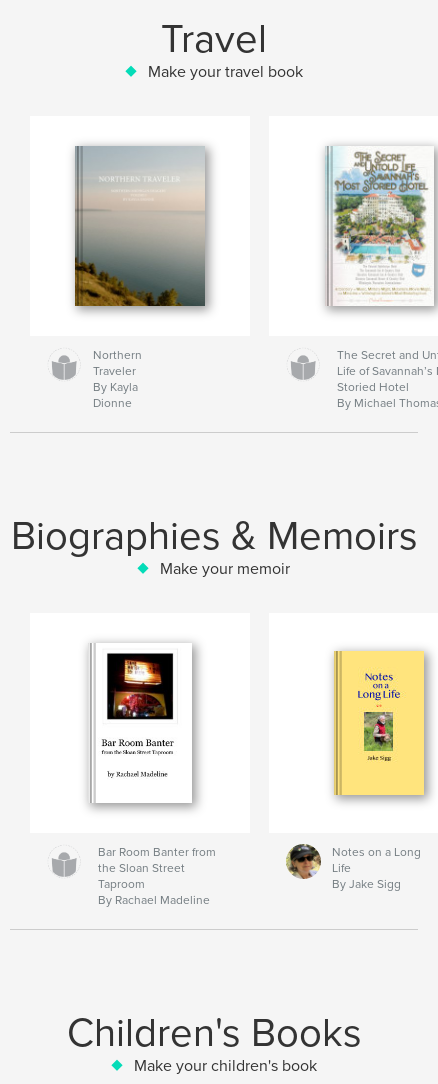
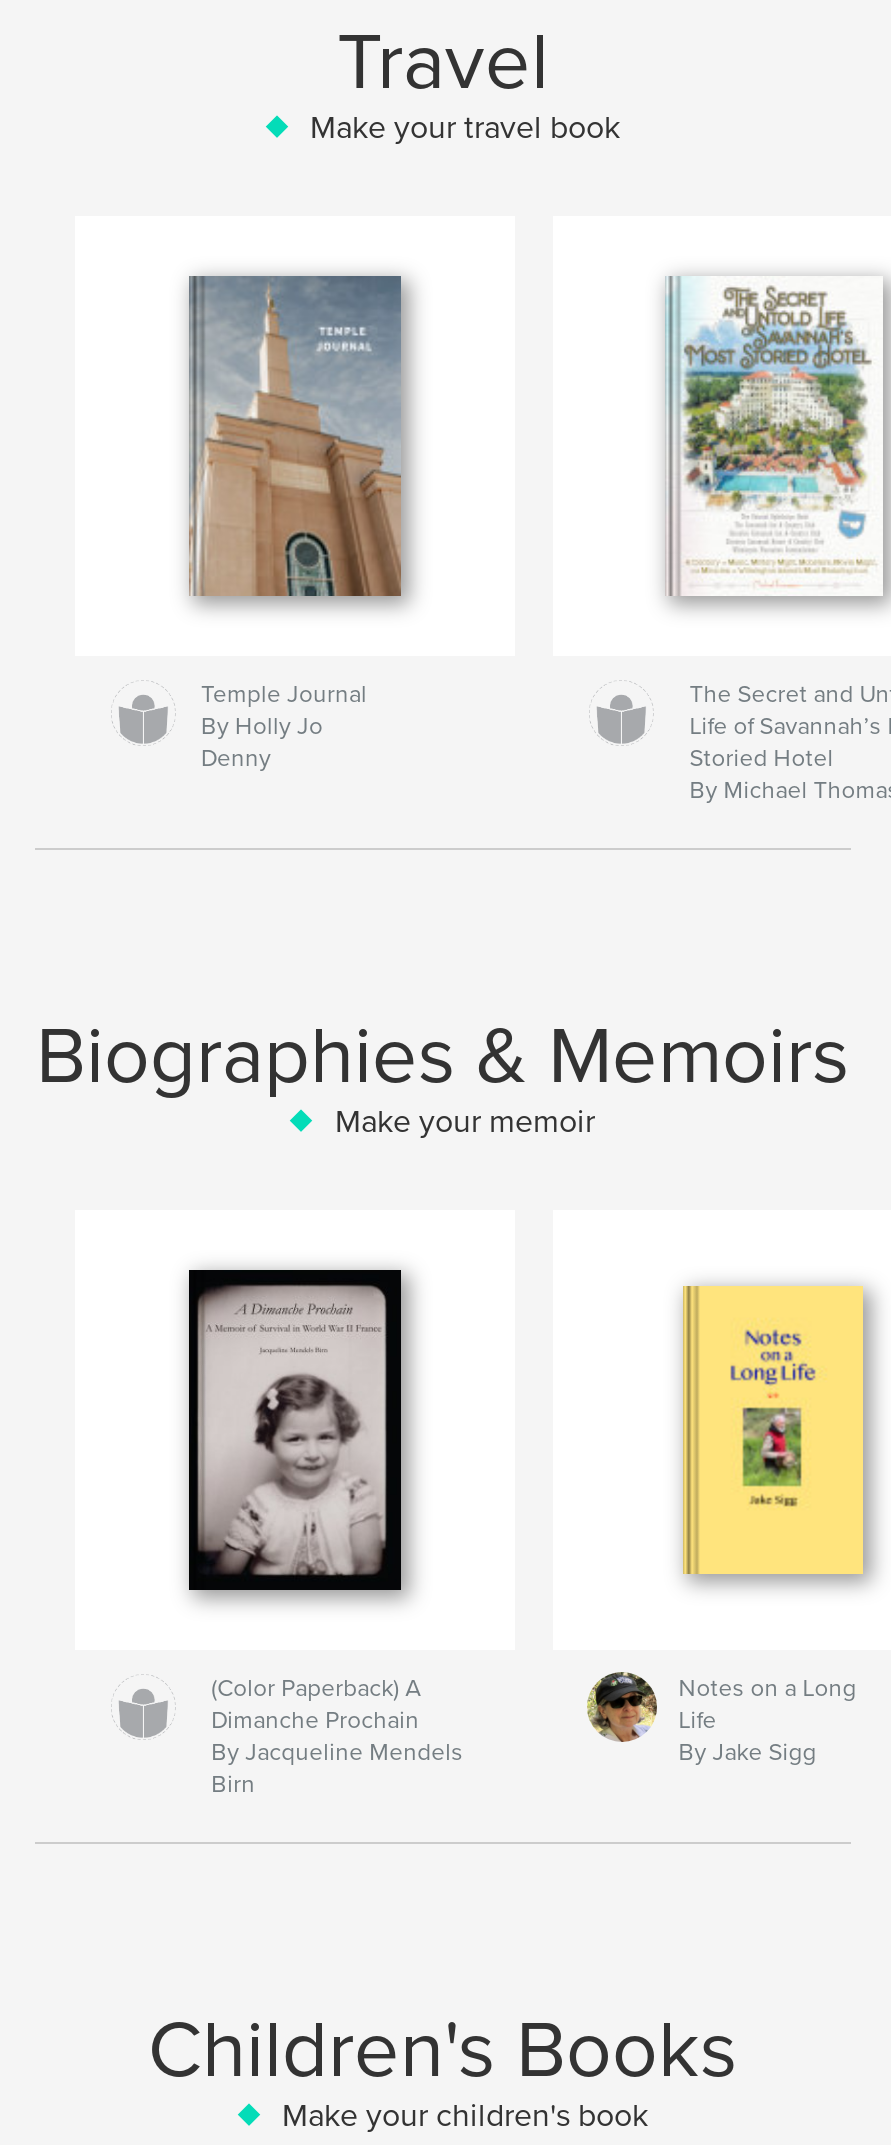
- [image]
- Northern
- Traveler
- By Kayla
- Dionne
+ [image]
+ Temple Journal
+ By Holly Jo
+ Denny

- [image]
+ [image]

- Bar Room Banter from
- the Sloan Street
- Taproom
- By Rachael Madeline
+ (Color Paperback) A
+ Dimanche Prochain
+ By Jacqueline Mendels
+ Birn
